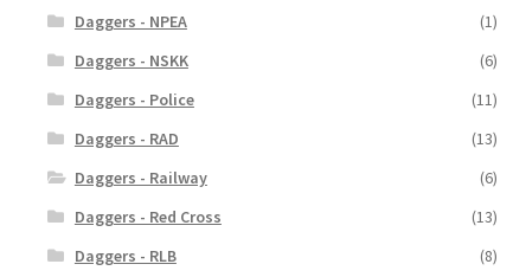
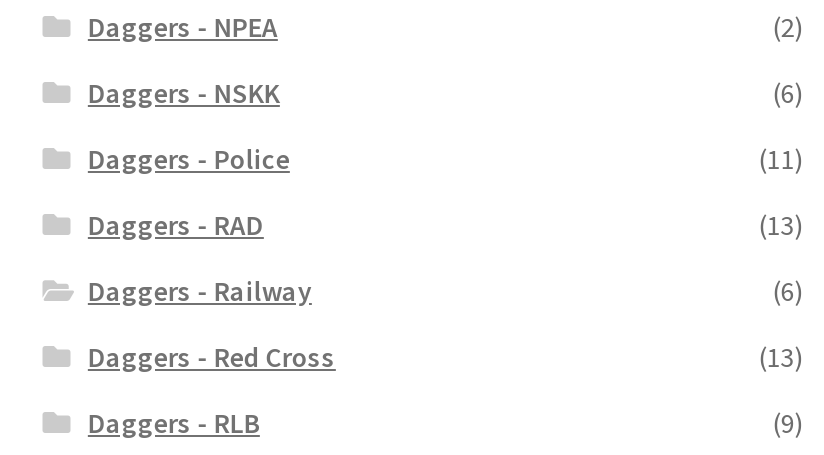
- (1)
+ (2)

- (8)
+ (9)
